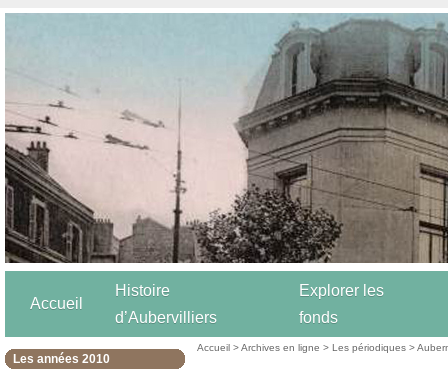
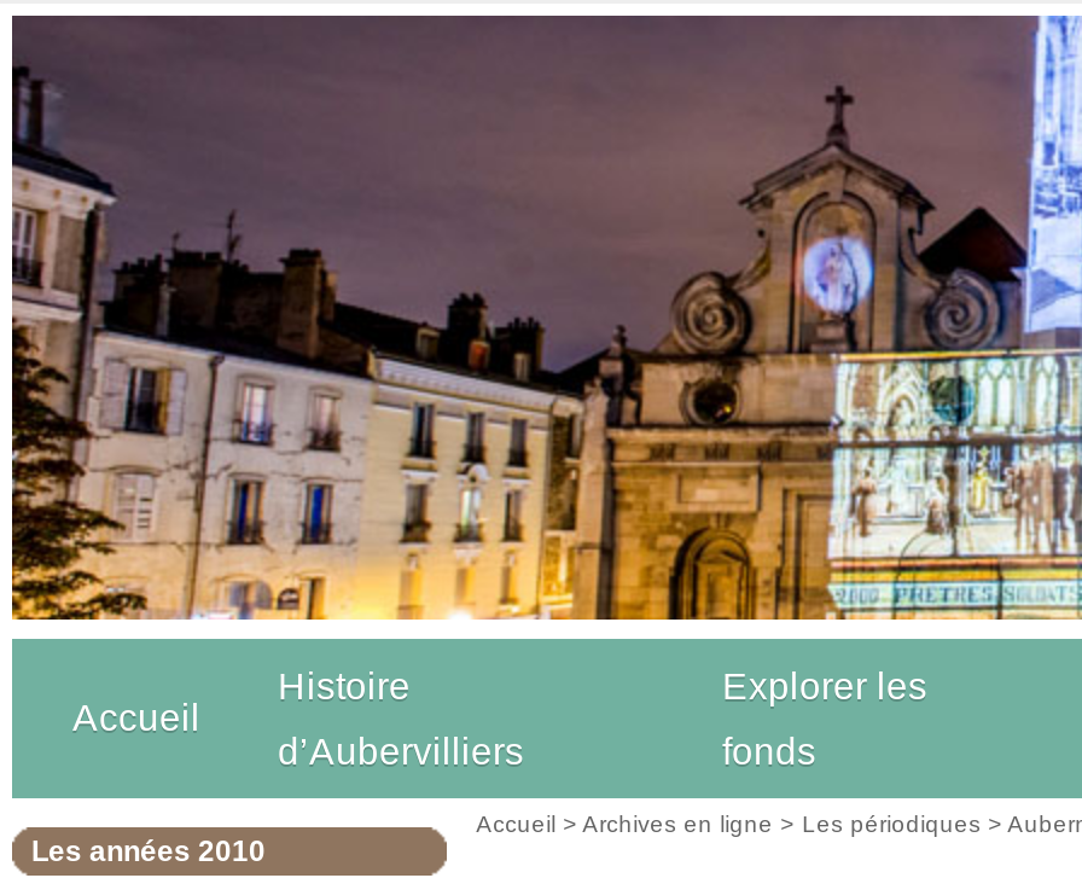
- [image]
+ [image]
